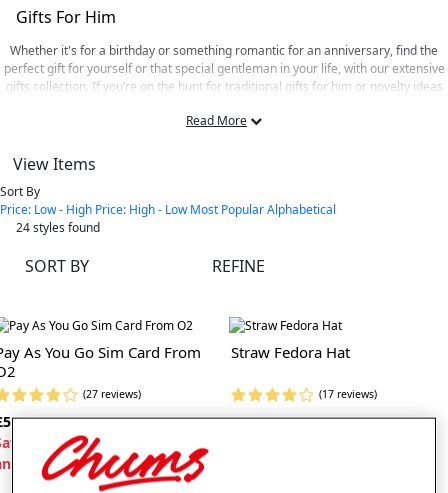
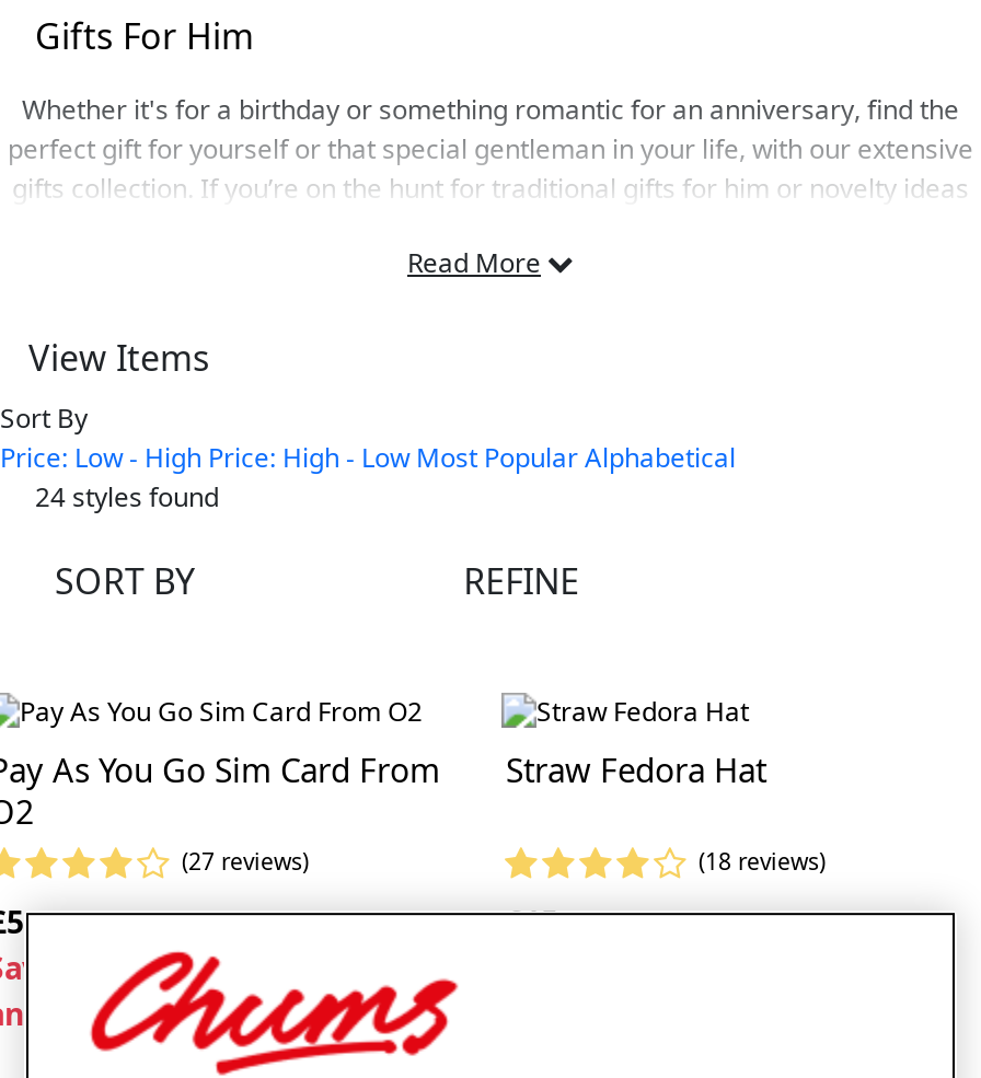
- (17 reviews)
+ (18 reviews)
